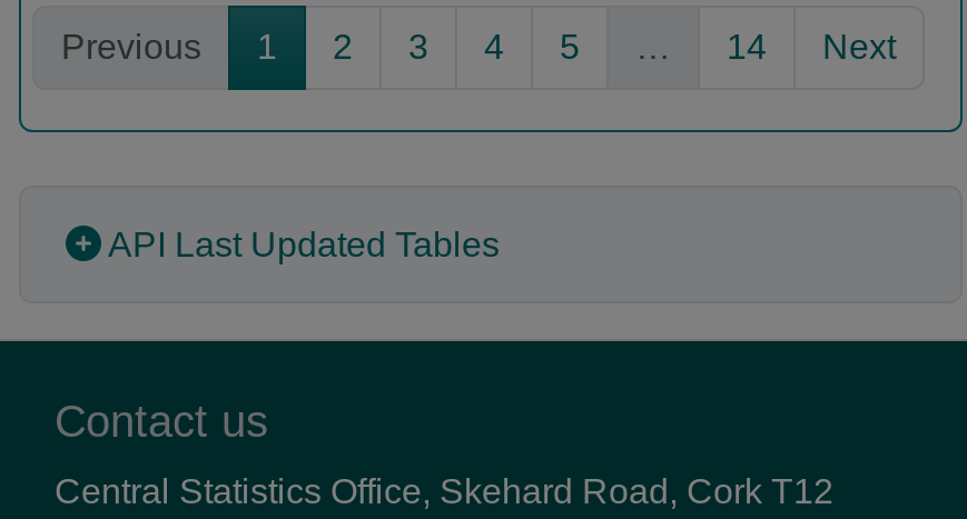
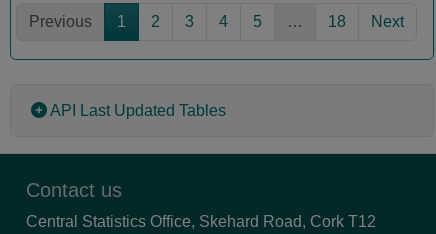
- 14
+ 18
